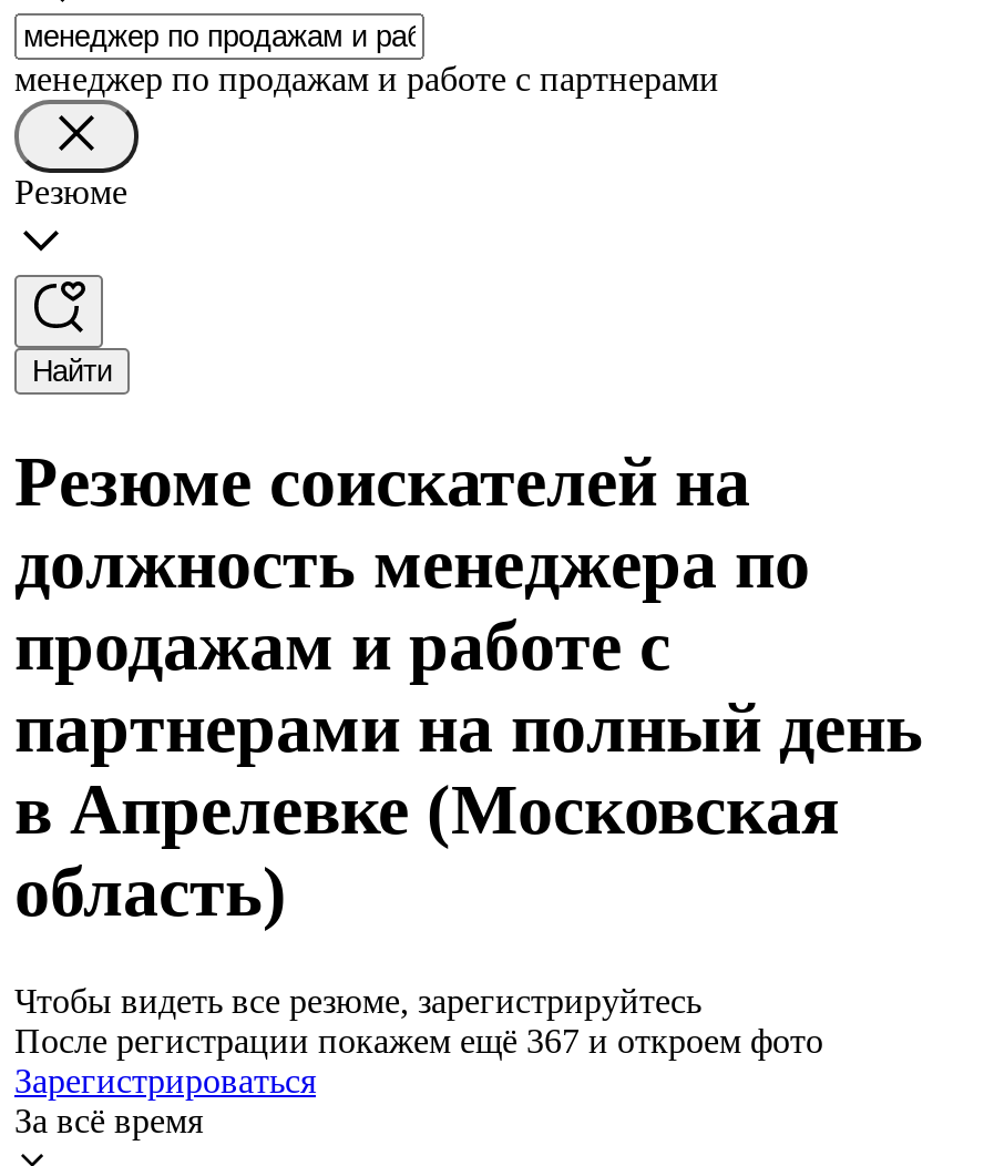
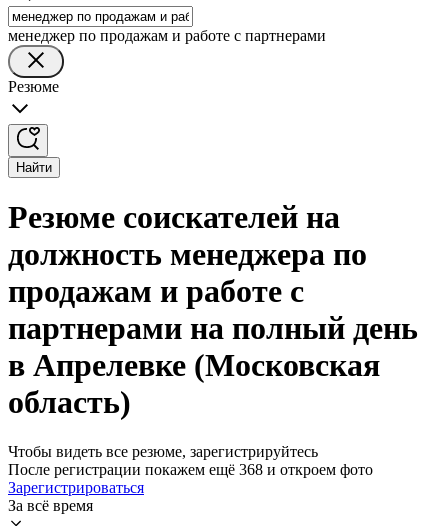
- После регистрации покажем ещё 367 и откроем фото
+ После регистрации покажем ещё 368 и откроем фото
